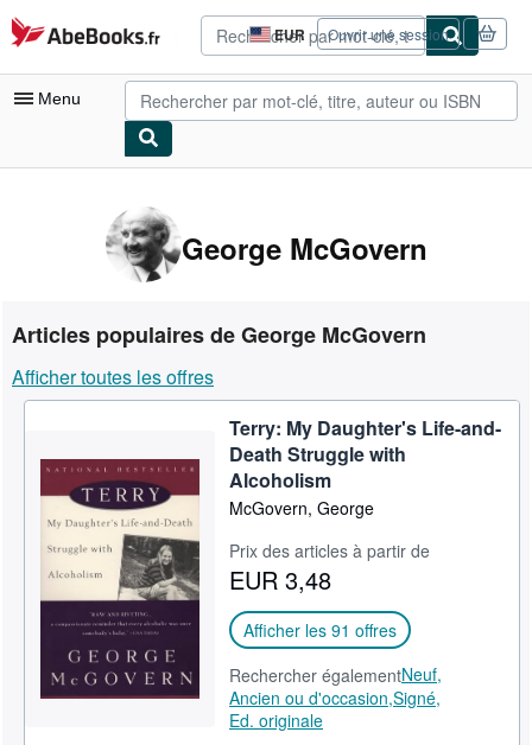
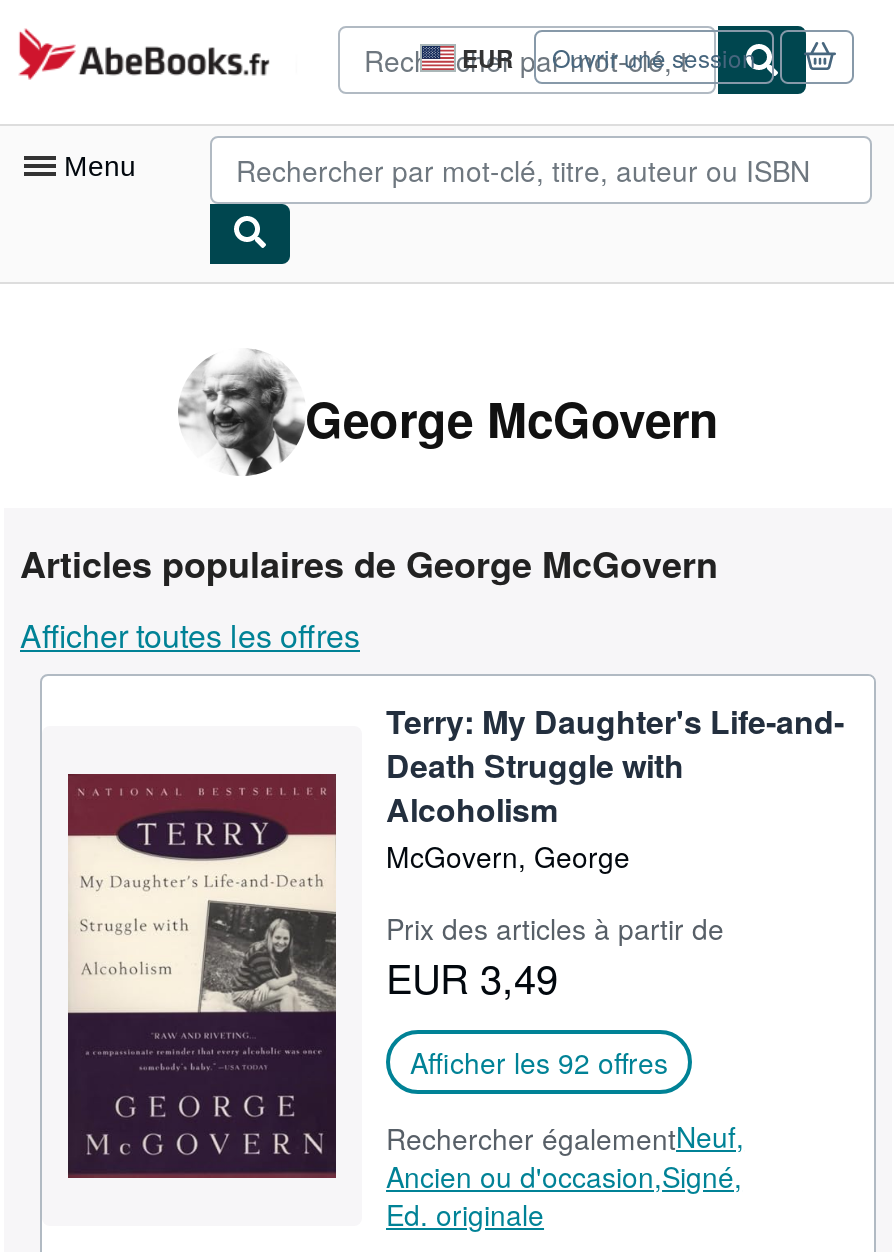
- EUR 3,48
+ EUR 3,49

- Afficher les 91 offres
+ Afficher les 92 offres
